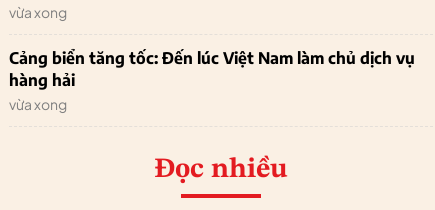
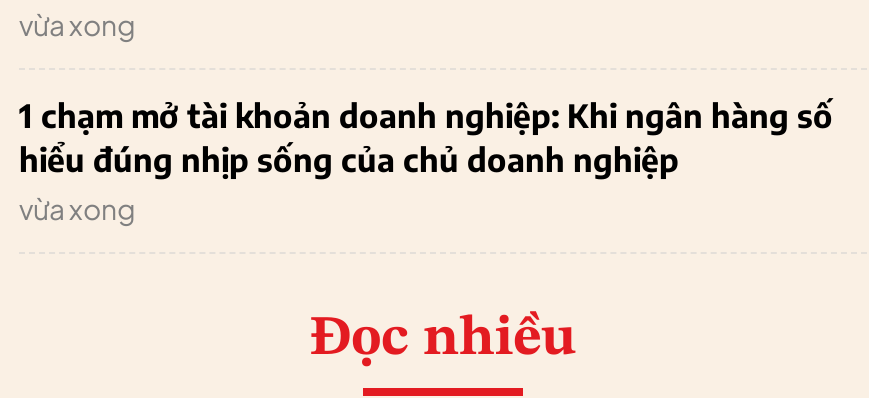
- Cảng biển tăng tốc: Đến lúc Việt Nam làm chủ dịch vụ
- hàng hải
+ 1 chạm mở tài khoản doanh nghiệp: Khi ngân hàng số
+ hiểu đúng nhịp sống của chủ doanh nghiệp
